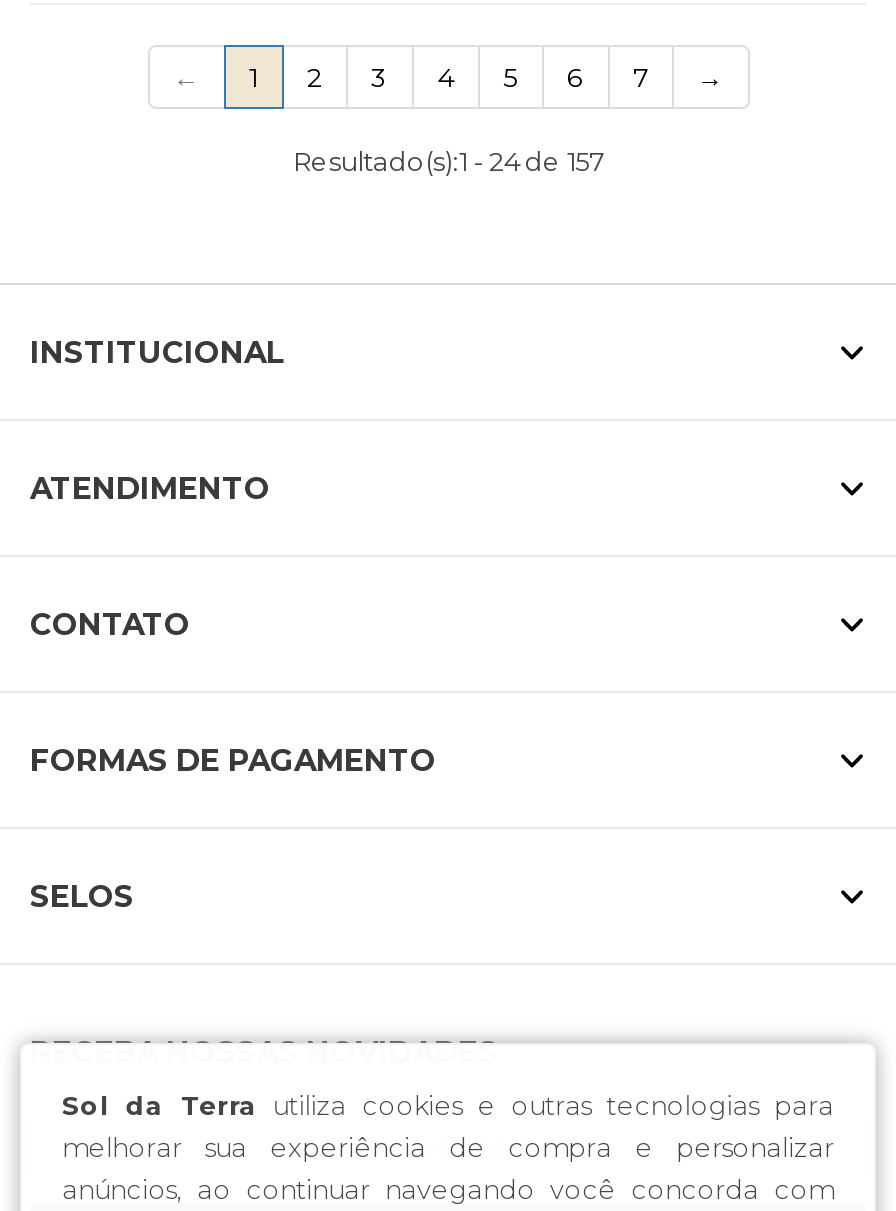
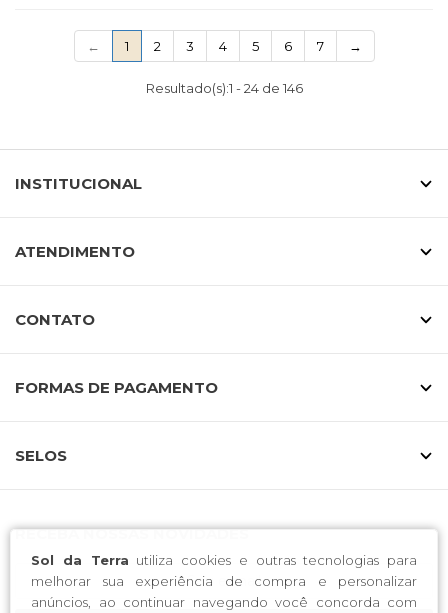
- Resultado(s): 1 - 24de 157
+ Resultado(s): 1 - 24de 146
